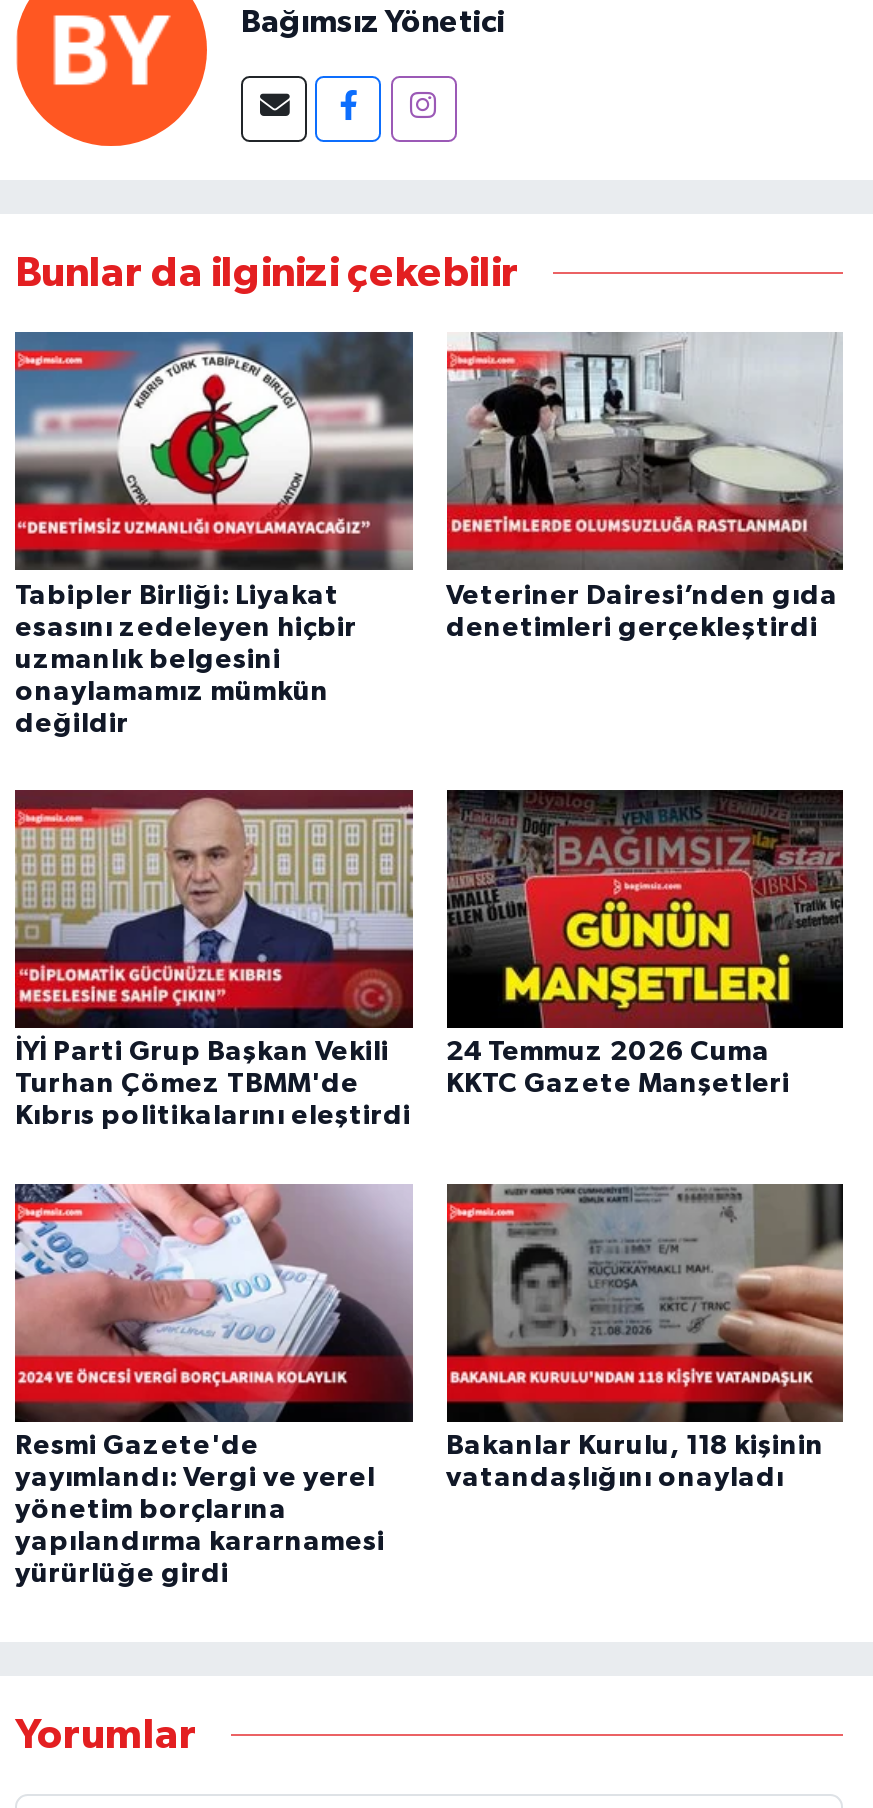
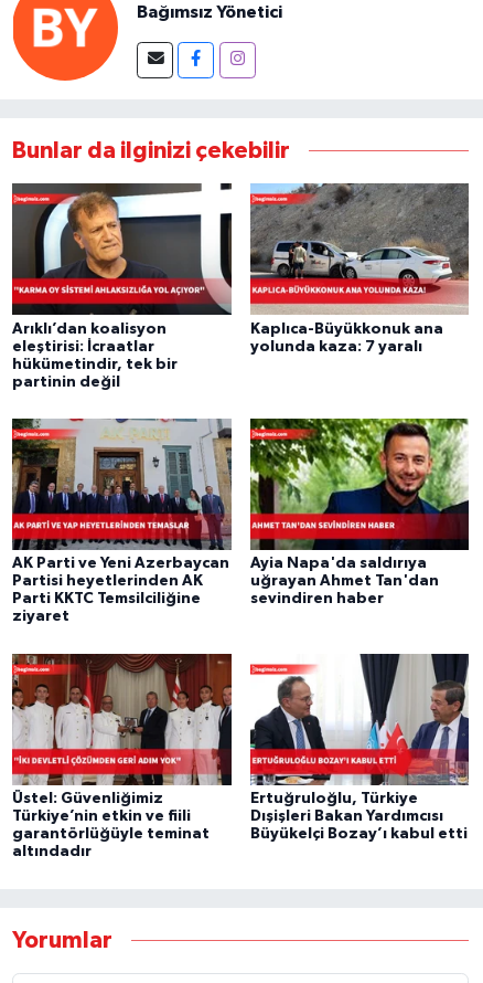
- [image]
- Tabipler Birliği: Liyakat
- esasını zedeleyen hiçbir
- uzmanlık belgesini
- onaylamamız mümkün
- değildir
+ [image]
+ Arıklı’dan koalisyon
+ eleştirisi: İcraatlar
+ hükümetindir, tek bir
+ partinin değil

- [image]
- Veteriner Dairesi’nden gıda
- denetimleri gerçekleştirdi
+ [image]
+ Kaplıca-Büyükkonuk ana
+ yolunda kaza: 7 yaralı

- [image]
- İYİ Parti Grup Başkan Vekili
- Turhan Çömez TBMM'de
- Kıbrıs politikalarını eleştirdi
+ [image]
+ AK Parti ve Yeni Azerbaycan
+ Partisi heyetlerinden AK
+ Parti KKTC Temsilciliğine
+ ziyaret

- [image]
- 24 Temmuz 2026 Cuma
- KKTC Gazete Manşetleri
+ [image]
+ Ayia Napa'da saldırıya
+ uğrayan Ahmet Tan'dan
+ sevindiren haber

- [image]
- Resmi Gazete'de
- yayımlandı: Vergi ve yerel
- yönetim borçlarına
- yapılandırma kararnamesi
- yürürlüğe girdi
+ [image]
+ Üstel: Güvenliğimiz
+ Türkiye’nin etkin ve fiili
+ garantörlüğüyle teminat
+ altındadır

- [image]
- Bakanlar Kurulu, 118 kişinin
- vatandaşlığını onayladı
+ [image]
+ Ertuğruloğlu, Türkiye
+ Dışişleri Bakan Yardımcısı
+ Büyükelçi Bozay’ı kabul etti
